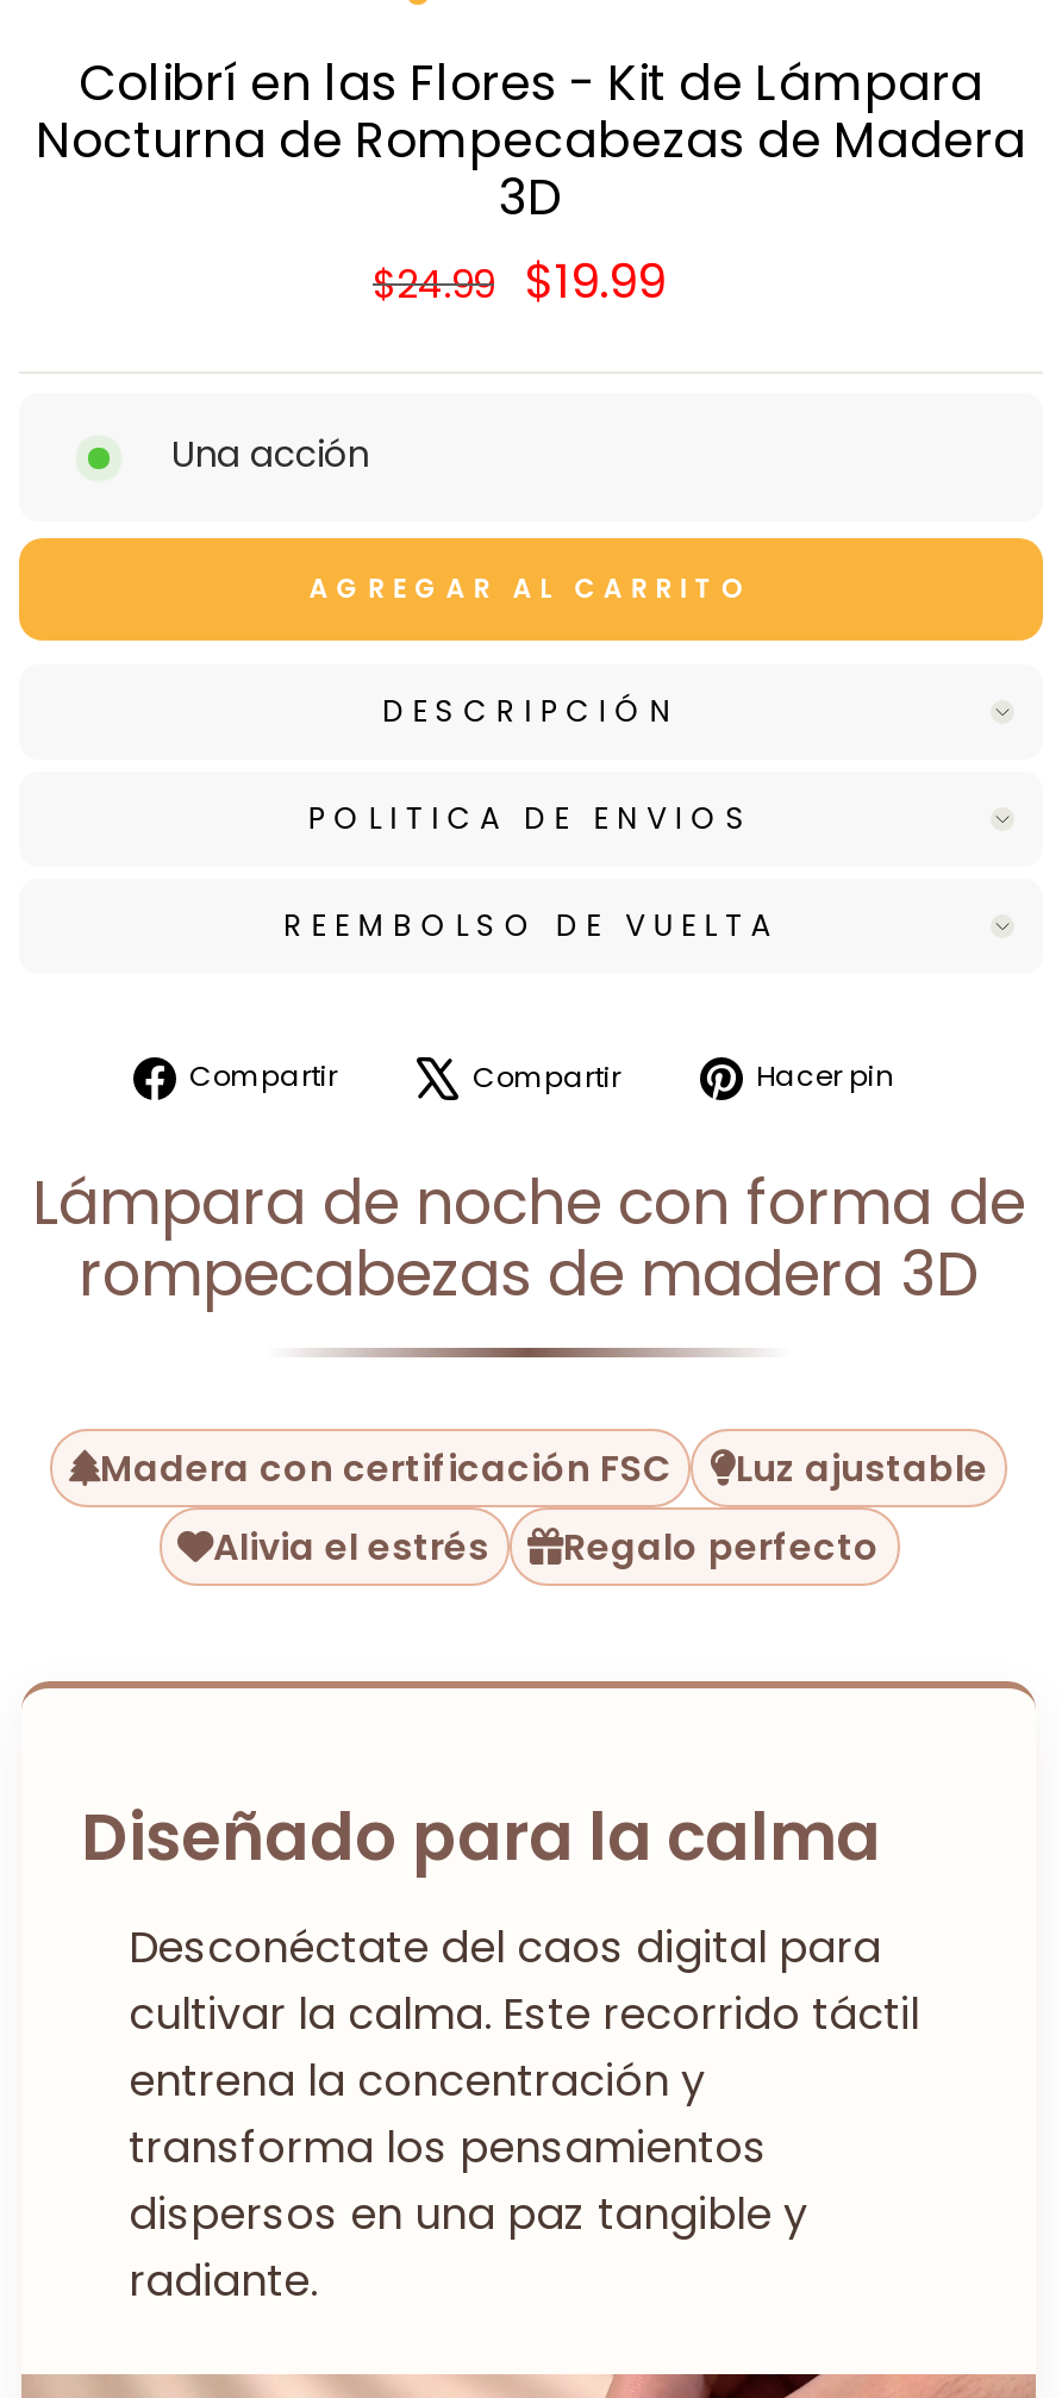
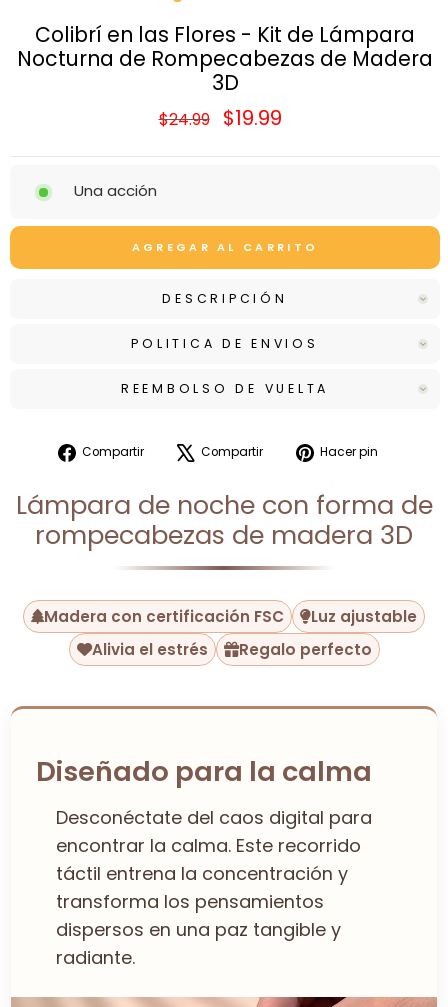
- cultivar la calma. Este recorrido táctil
- entrena la concentración y
+ encontrar la calma. Este recorrido
+ táctil entrena la concentración y
